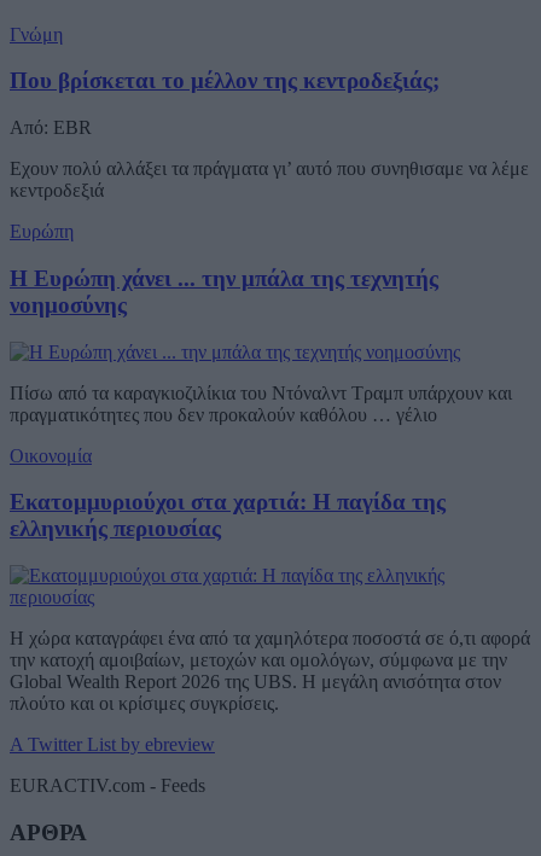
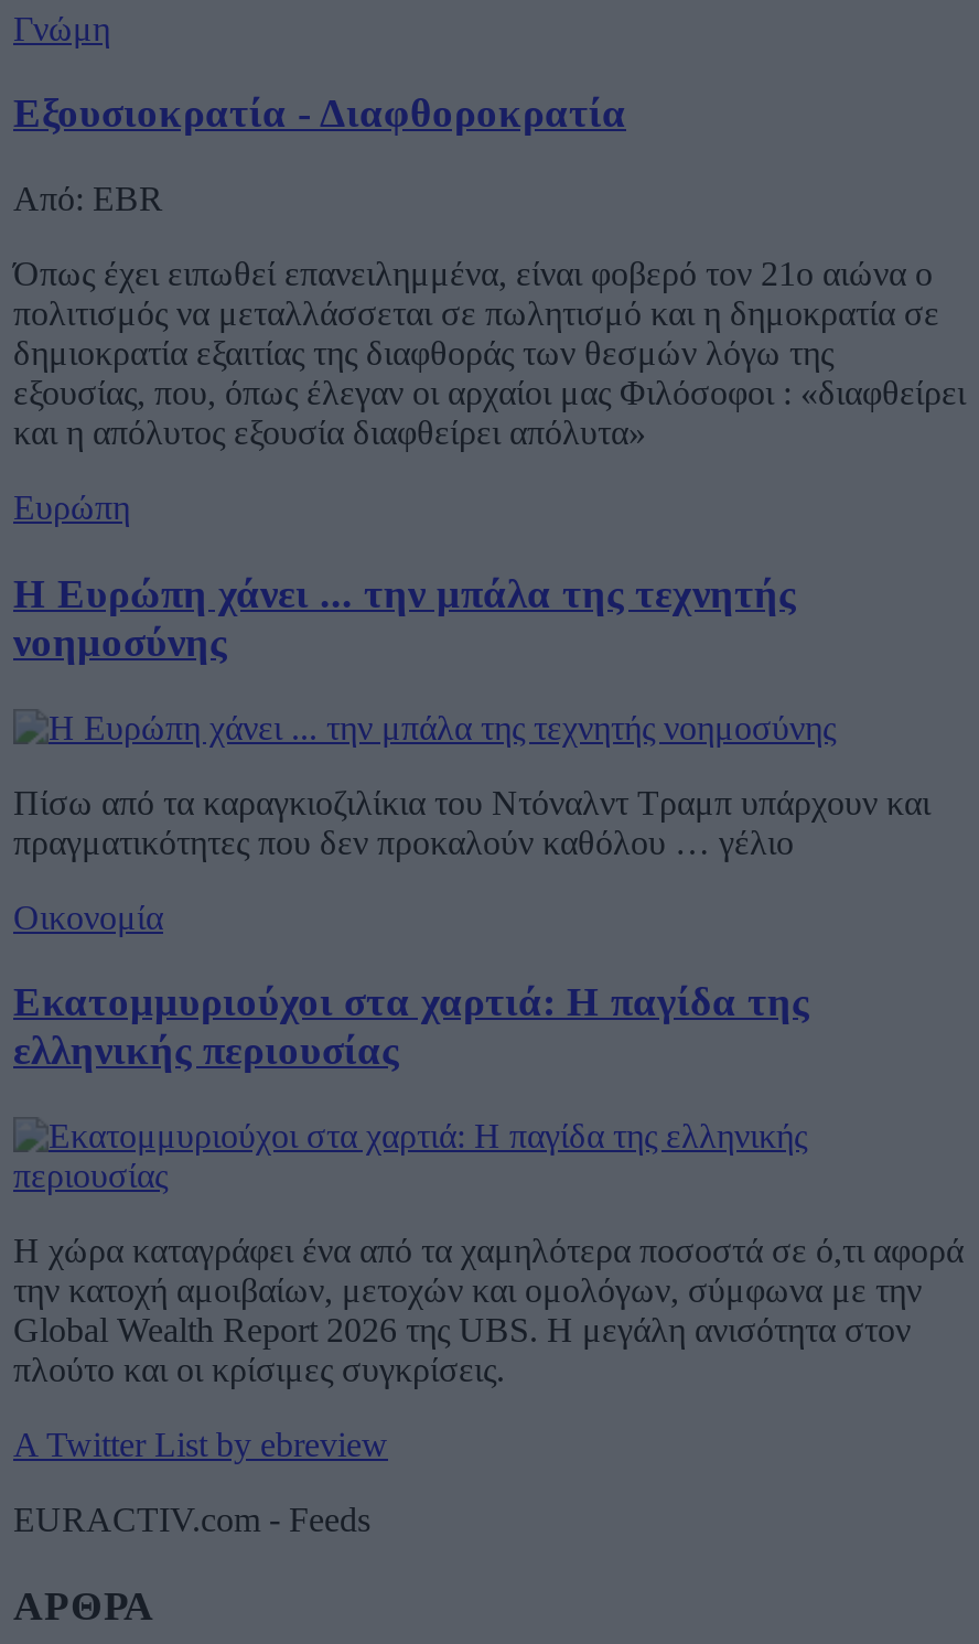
- Που βρίσκεται το μέλλον της κεντροδεξιάς;
+ Εξουσιοκρατία - Διαφθοροκρατία

- Eχουν πολύ αλλάξει τα πράγματα γι’ αυτό που συνηθισαμε να λέμε
- κεντροδεξιά
+ Όπως έχει ειπωθεί επανειλημμένα, είναι φοβερό τον 21ο αιώνα ο
+ πολιτισμός να μεταλλάσσεται σε πωλητισμό και η δημοκρατία σε
+ δημιοκρατία εξαιτίας της διαφθοράς των θεσμών λόγω της
+ εξουσίας, που, όπως έλεγαν οι αρχαίοι μας Φιλόσοφοι : «διαφθείρει
+ και η απόλυτος εξουσία διαφθείρει απόλυτα»
